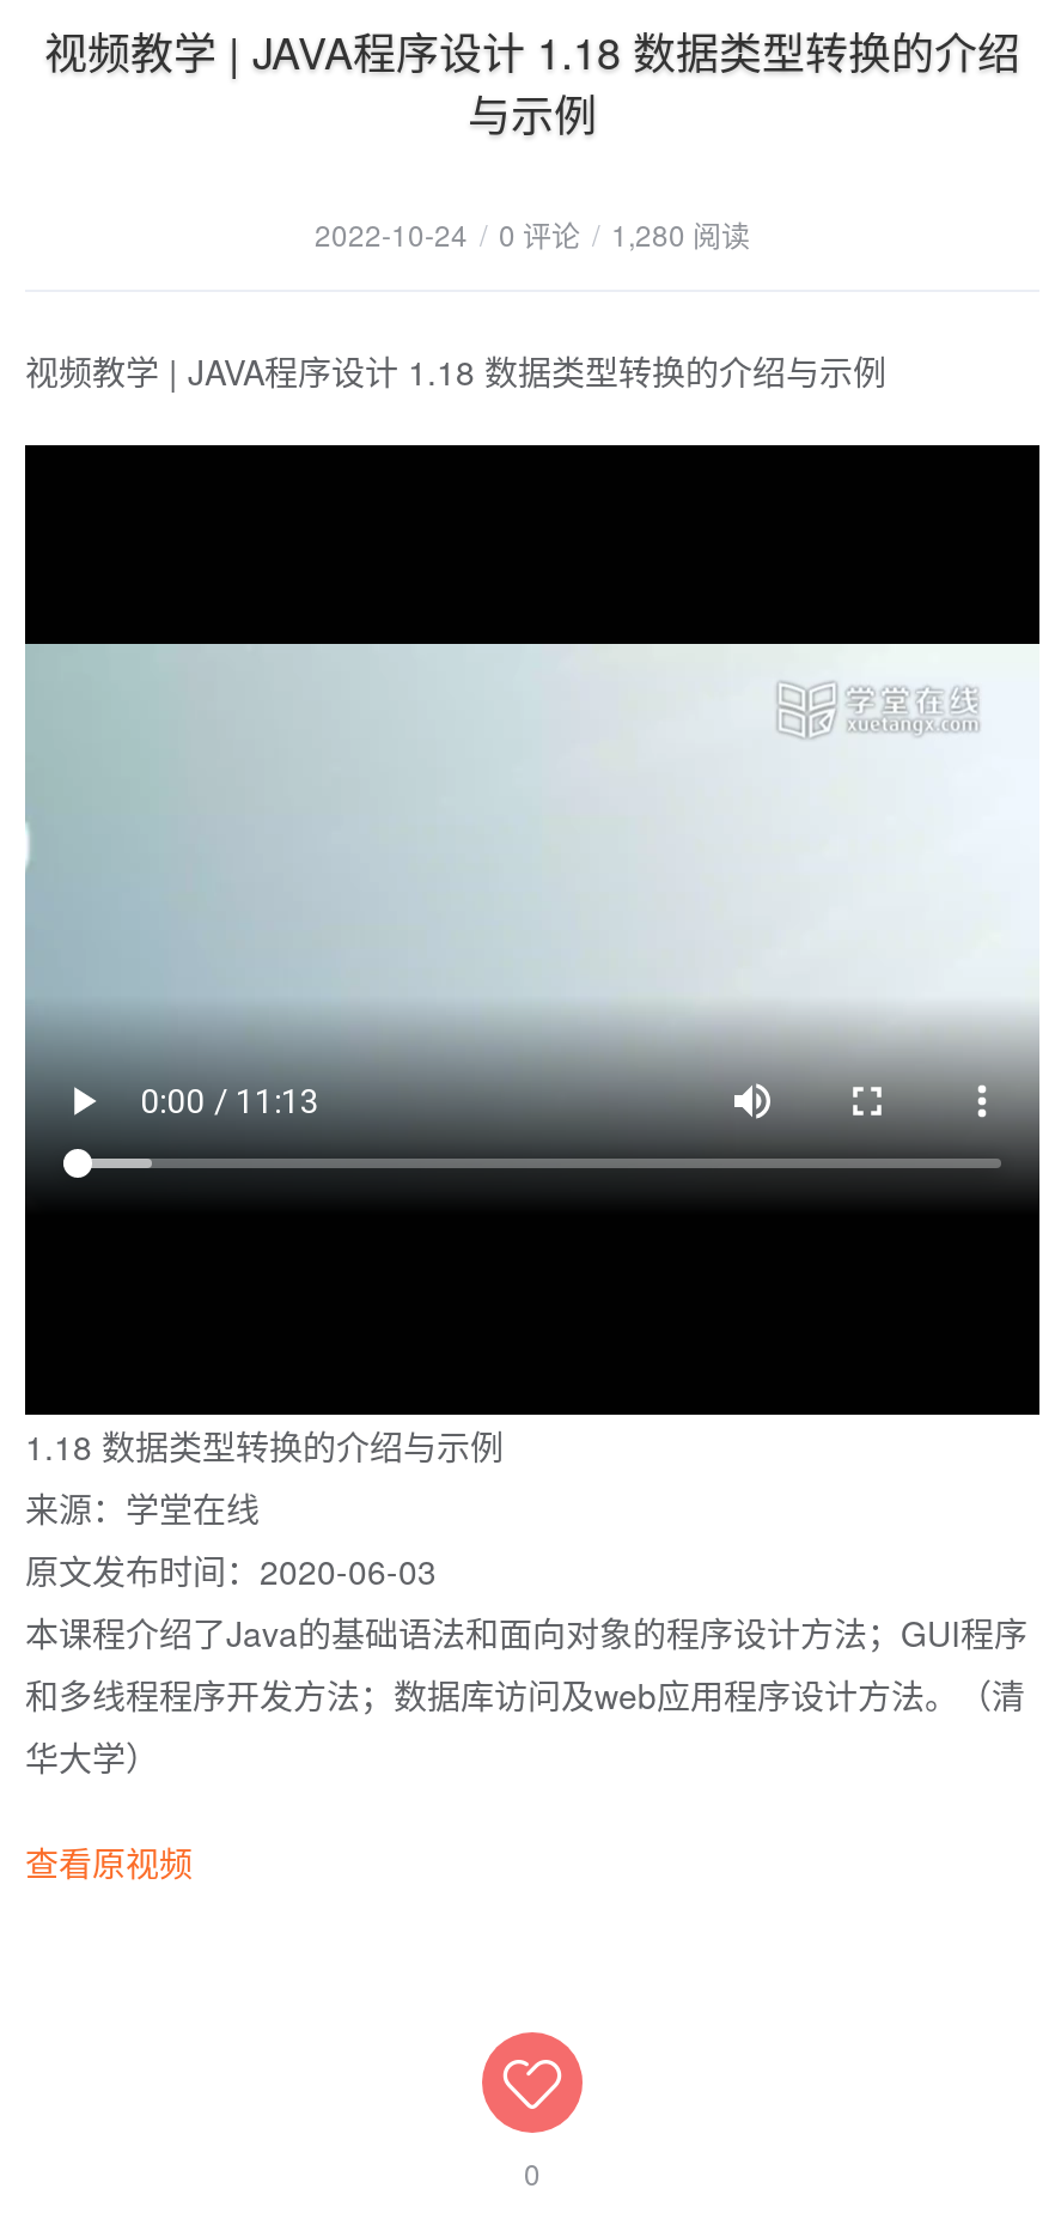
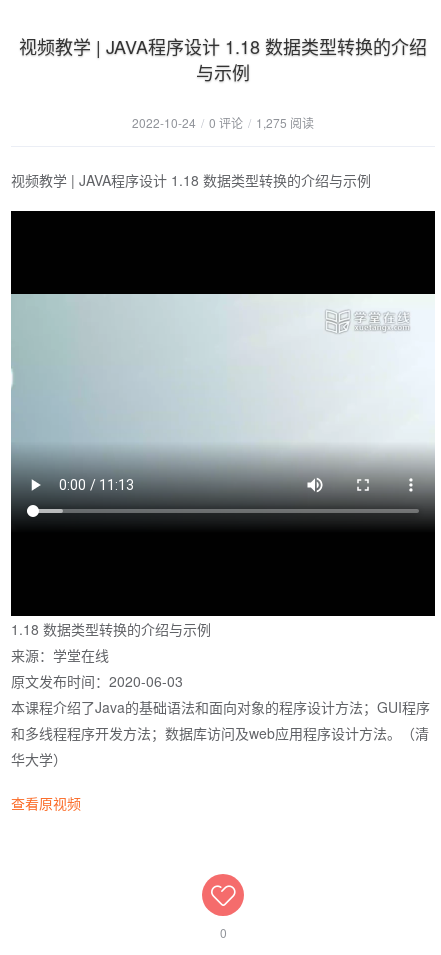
- 2022-10-24 / 0 评论 / 1,280 阅读
+ 2022-10-24 / 0 评论 / 1,275 阅读
